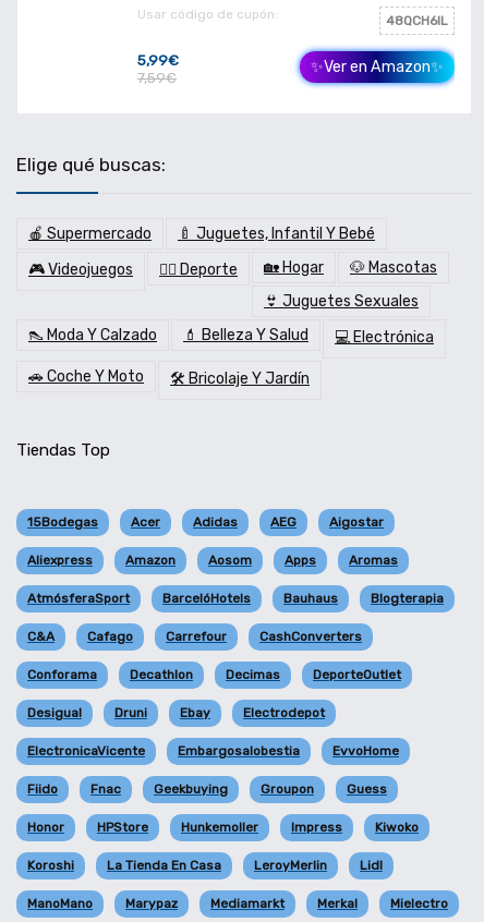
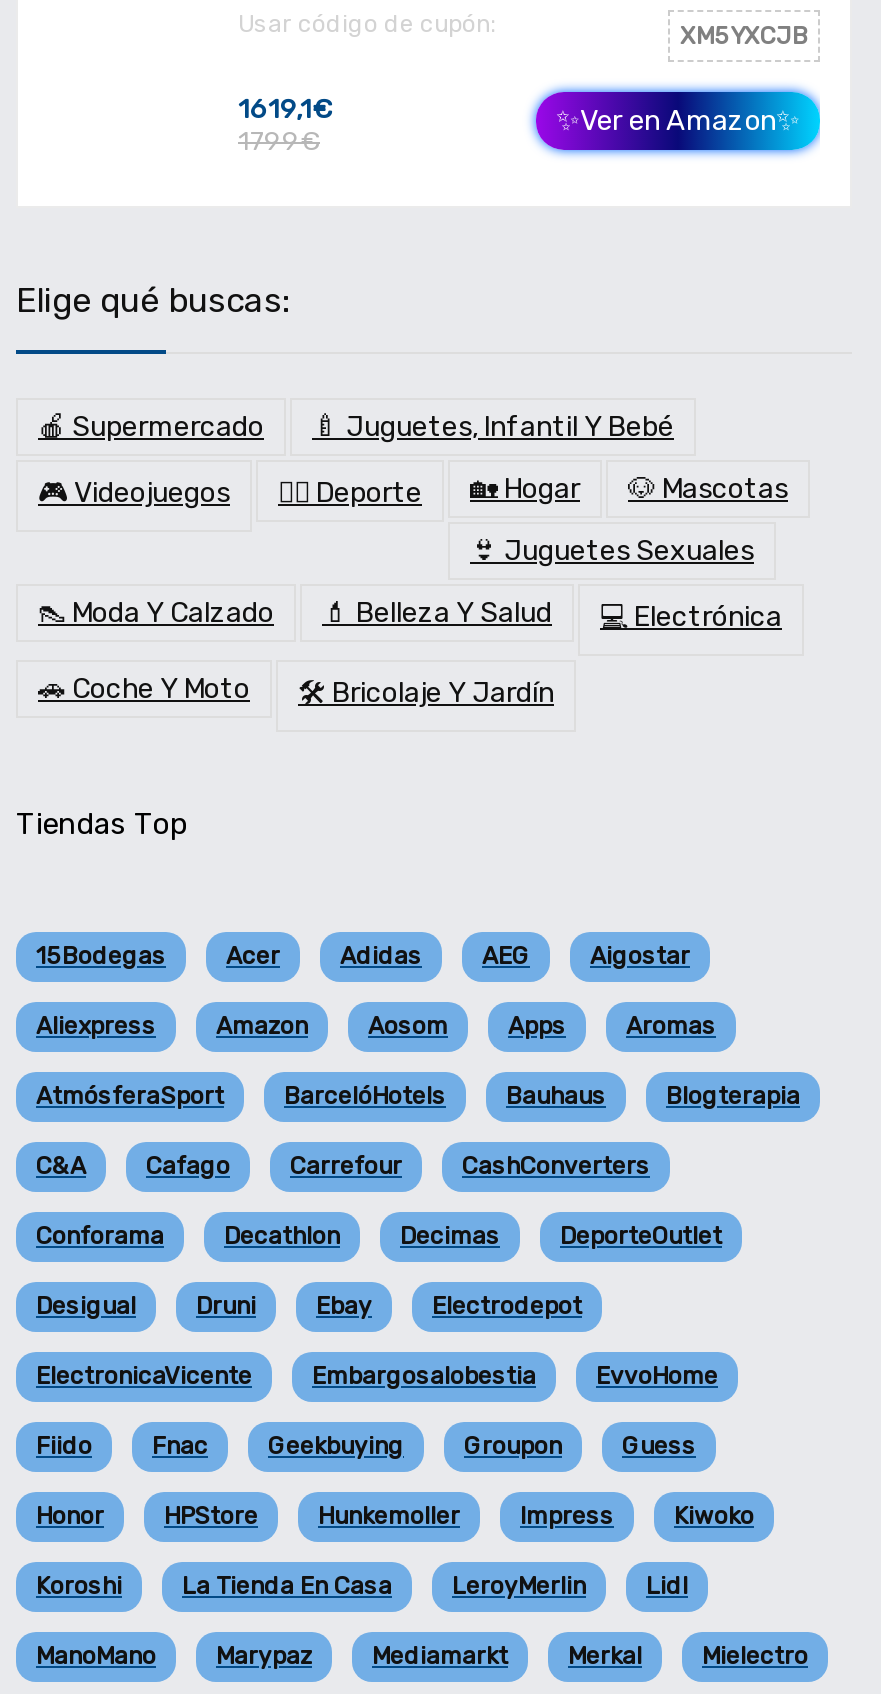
- 48QCH6IL
+ XM5YXCJB

- 5,99€
- 7,59€
+ 1619,1€
+ 1799€
